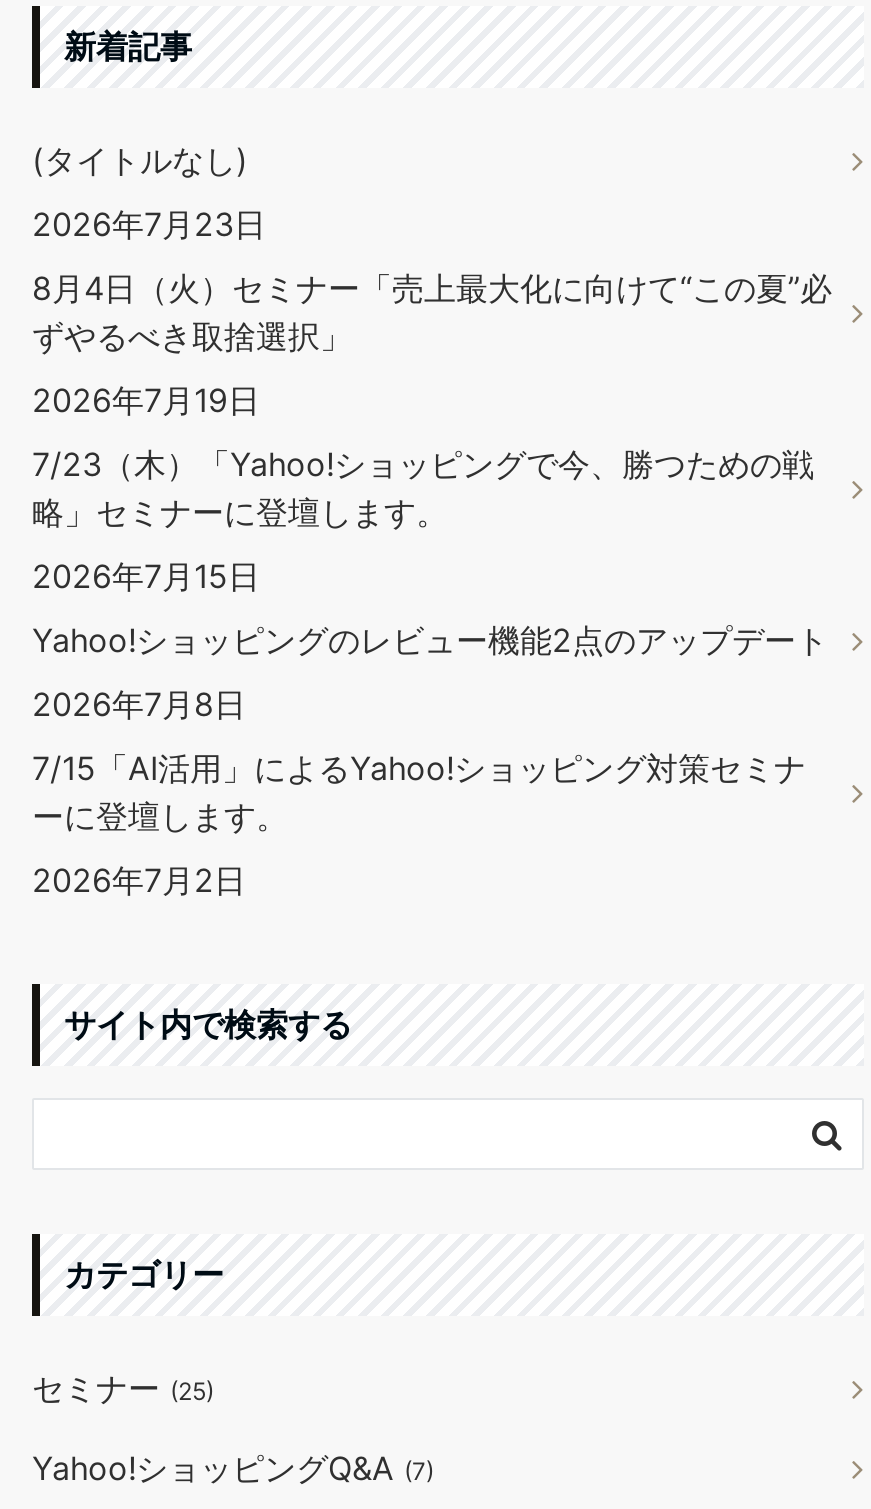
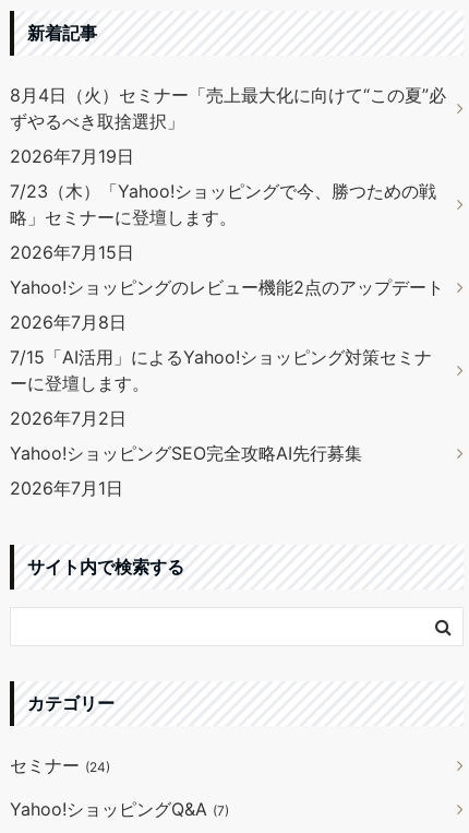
- (タイトルなし)
- 2026年7月23日

moved up: 8月4日（火）セミナー「売上最大化に向けて“この夏”必 | ずやるべき取捨選択」 | 2026年7月19日 | ... | ーに登壇します。 | 2026年7月2日

+ Yahoo!ショッピングSEO完全攻略AI先行募集
+ 2026年7月1日

- セミナー(25)
+ セミナー(24)
